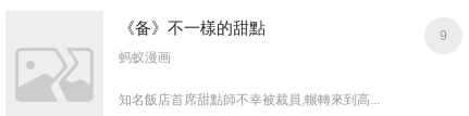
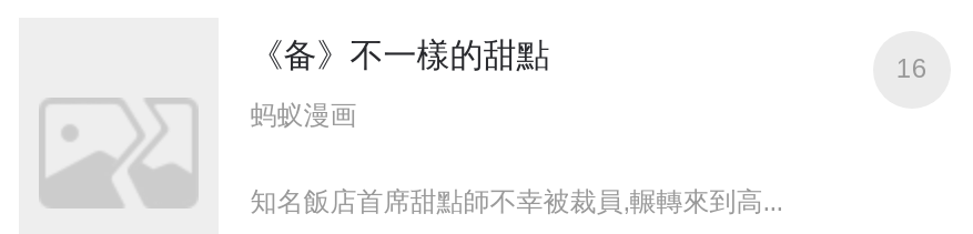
- 9
+ 16
